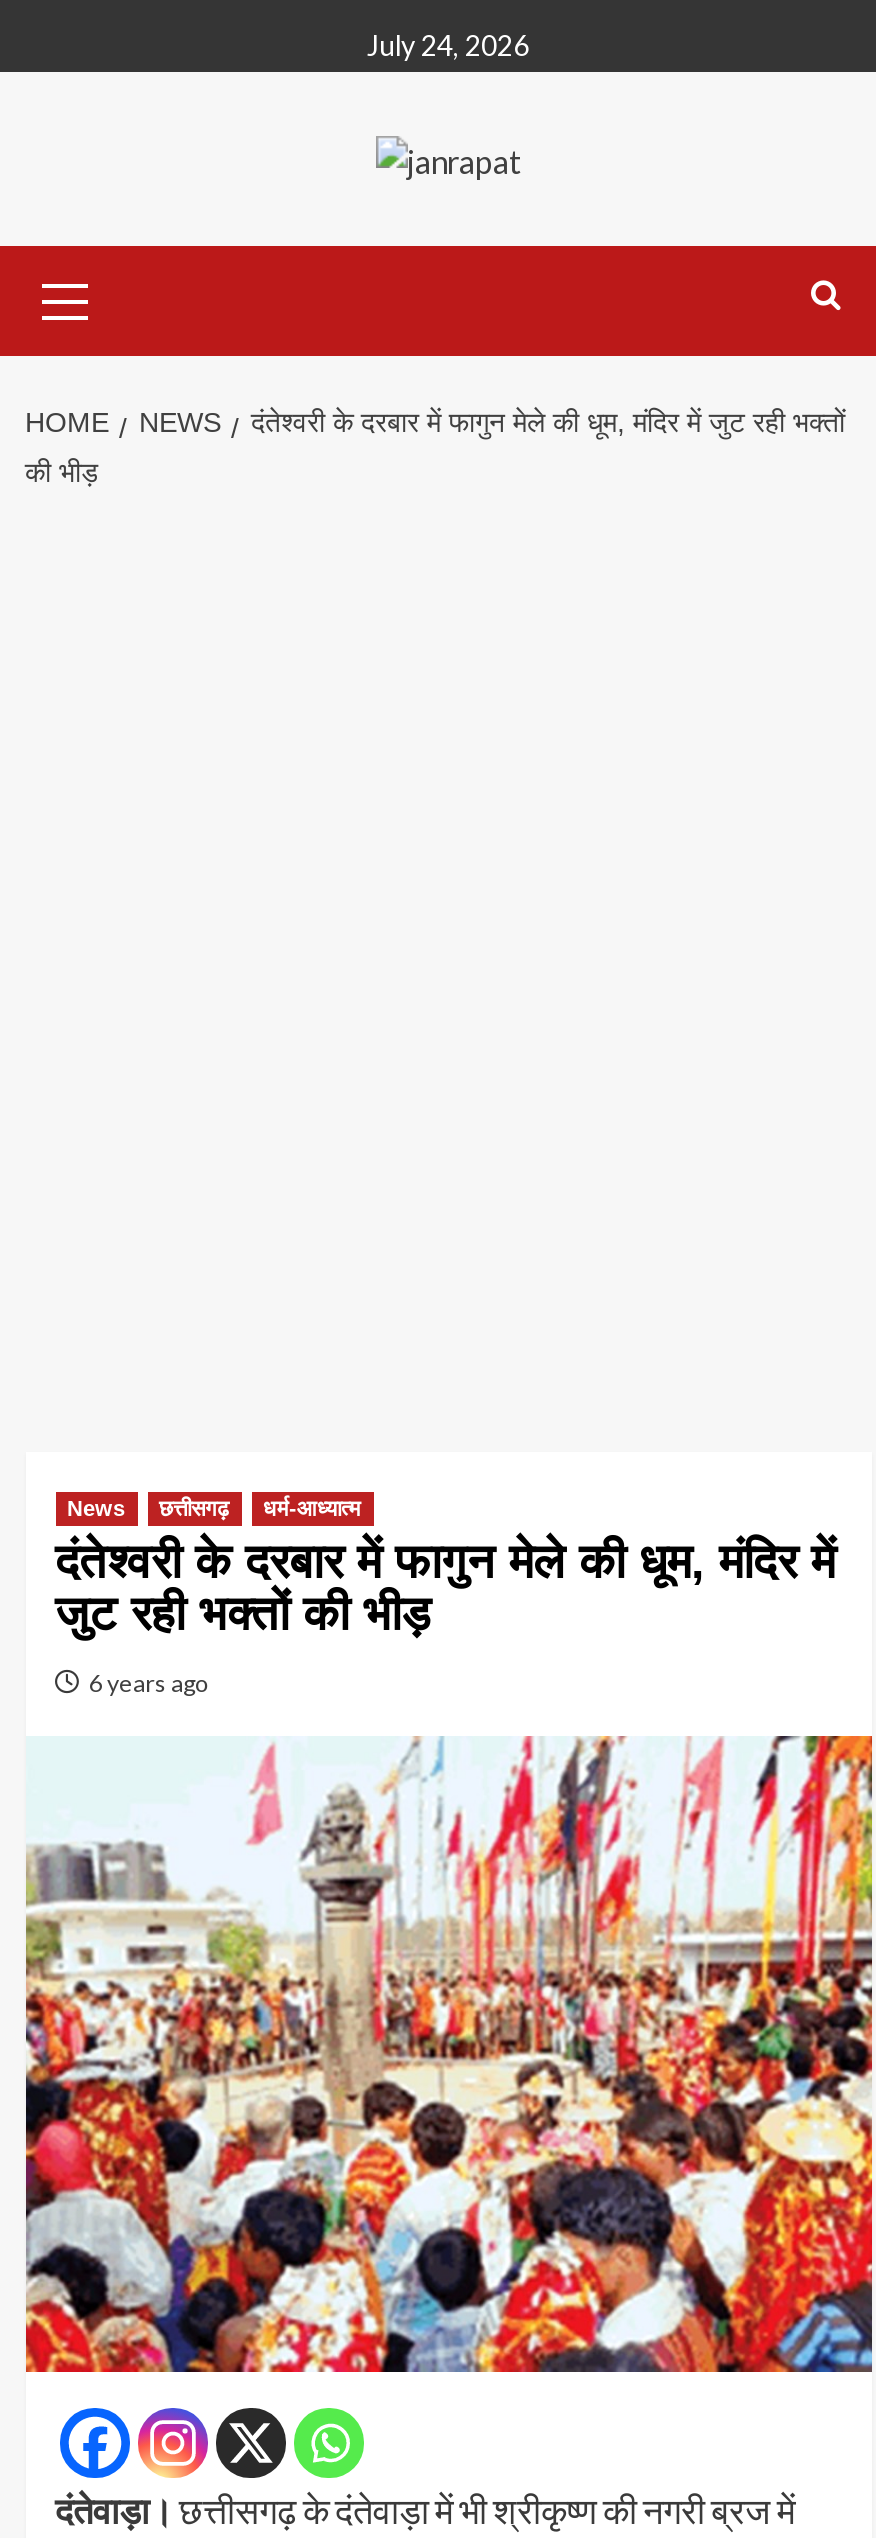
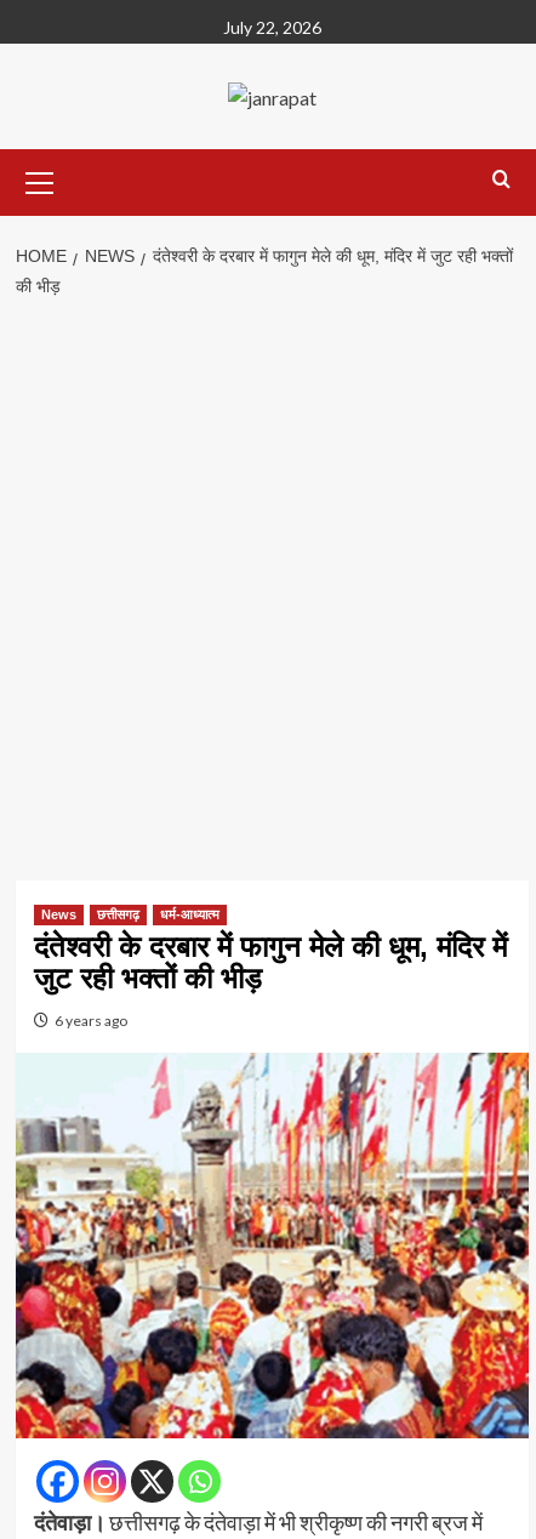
- July 24, 2026
+ July 22, 2026
